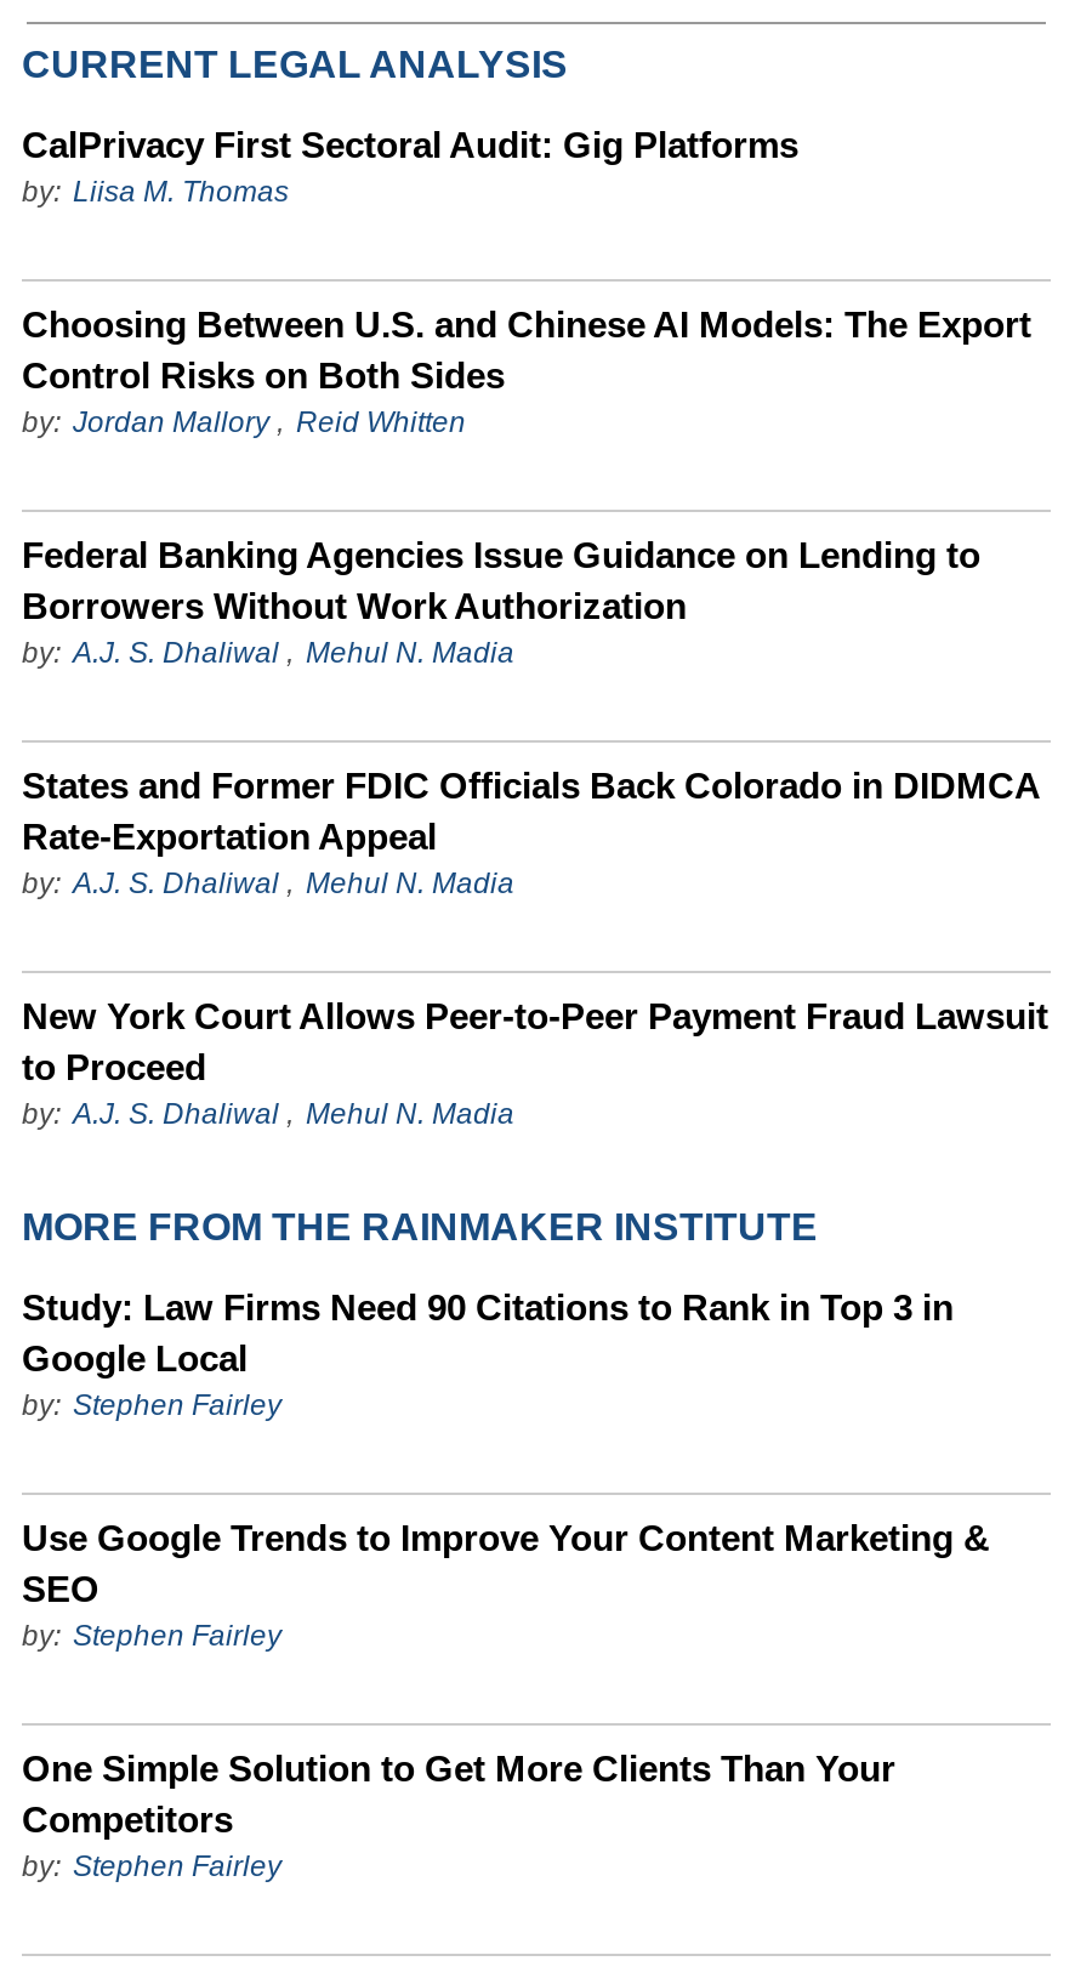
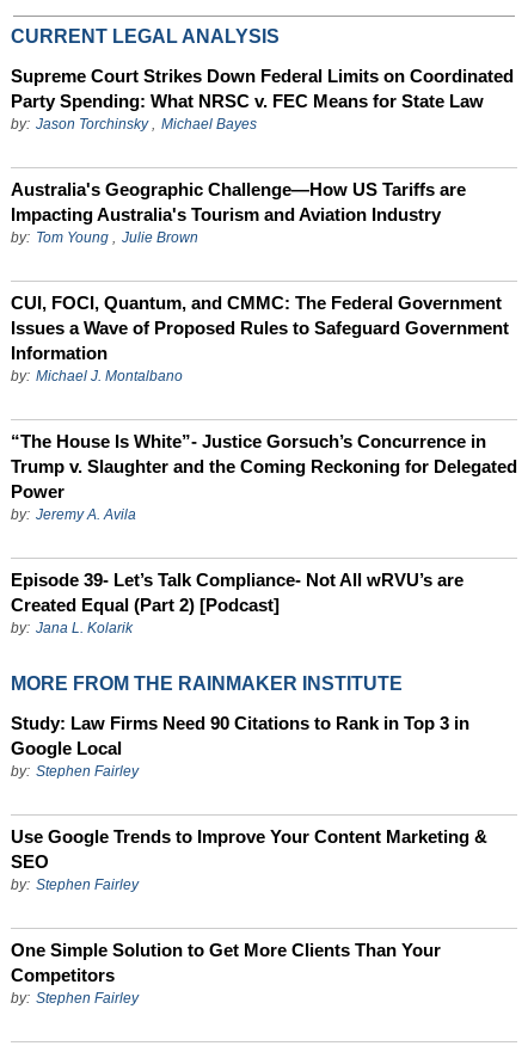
- CalPrivacy First Sectoral Audit: Gig Platforms
- by: Liisa M. Thomas
+ Supreme Court Strikes Down Federal Limits on Coordinated
+ Party Spending: What NRSC v. FEC Means for State Law
+ by: Jason Torchinsky, Michael Bayes

- Choosing Between U.S. and Chinese AI Models: The Export
- Control Risks on Both Sides
- by: Jordan Mallory, Reid Whitten
+ Australia's Geographic Challenge—How US Tariffs are
+ Impacting Australia's Tourism and Aviation Industry
+ by: Tom Young, Julie Brown

- Federal Banking Agencies Issue Guidance on Lending to
- Borrowers Without Work Authorization
- by: A.J. S. Dhaliwal, Mehul N. Madia
+ CUI, FOCI, Quantum, and CMMC: The Federal Government
+ Issues a Wave of Proposed Rules to Safeguard Government
+ Information
+ by: Michael J. Montalbano

- States and Former FDIC Officials Back Colorado in DIDMCA
- Rate-Exportation Appeal
- by: A.J. S. Dhaliwal, Mehul N. Madia
+ “The House Is White”- Justice Gorsuch’s Concurrence in
+ Trump v. Slaughter and the Coming Reckoning for Delegated
+ Power
+ by: Jeremy A. Avila

- New York Court Allows Peer-to-Peer Payment Fraud Lawsuit
- to Proceed
- by: A.J. S. Dhaliwal, Mehul N. Madia
+ Episode 39- Let’s Talk Compliance- Not All wRVU’s are
+ Created Equal (Part 2) [Podcast]
+ by: Jana L. Kolarik
